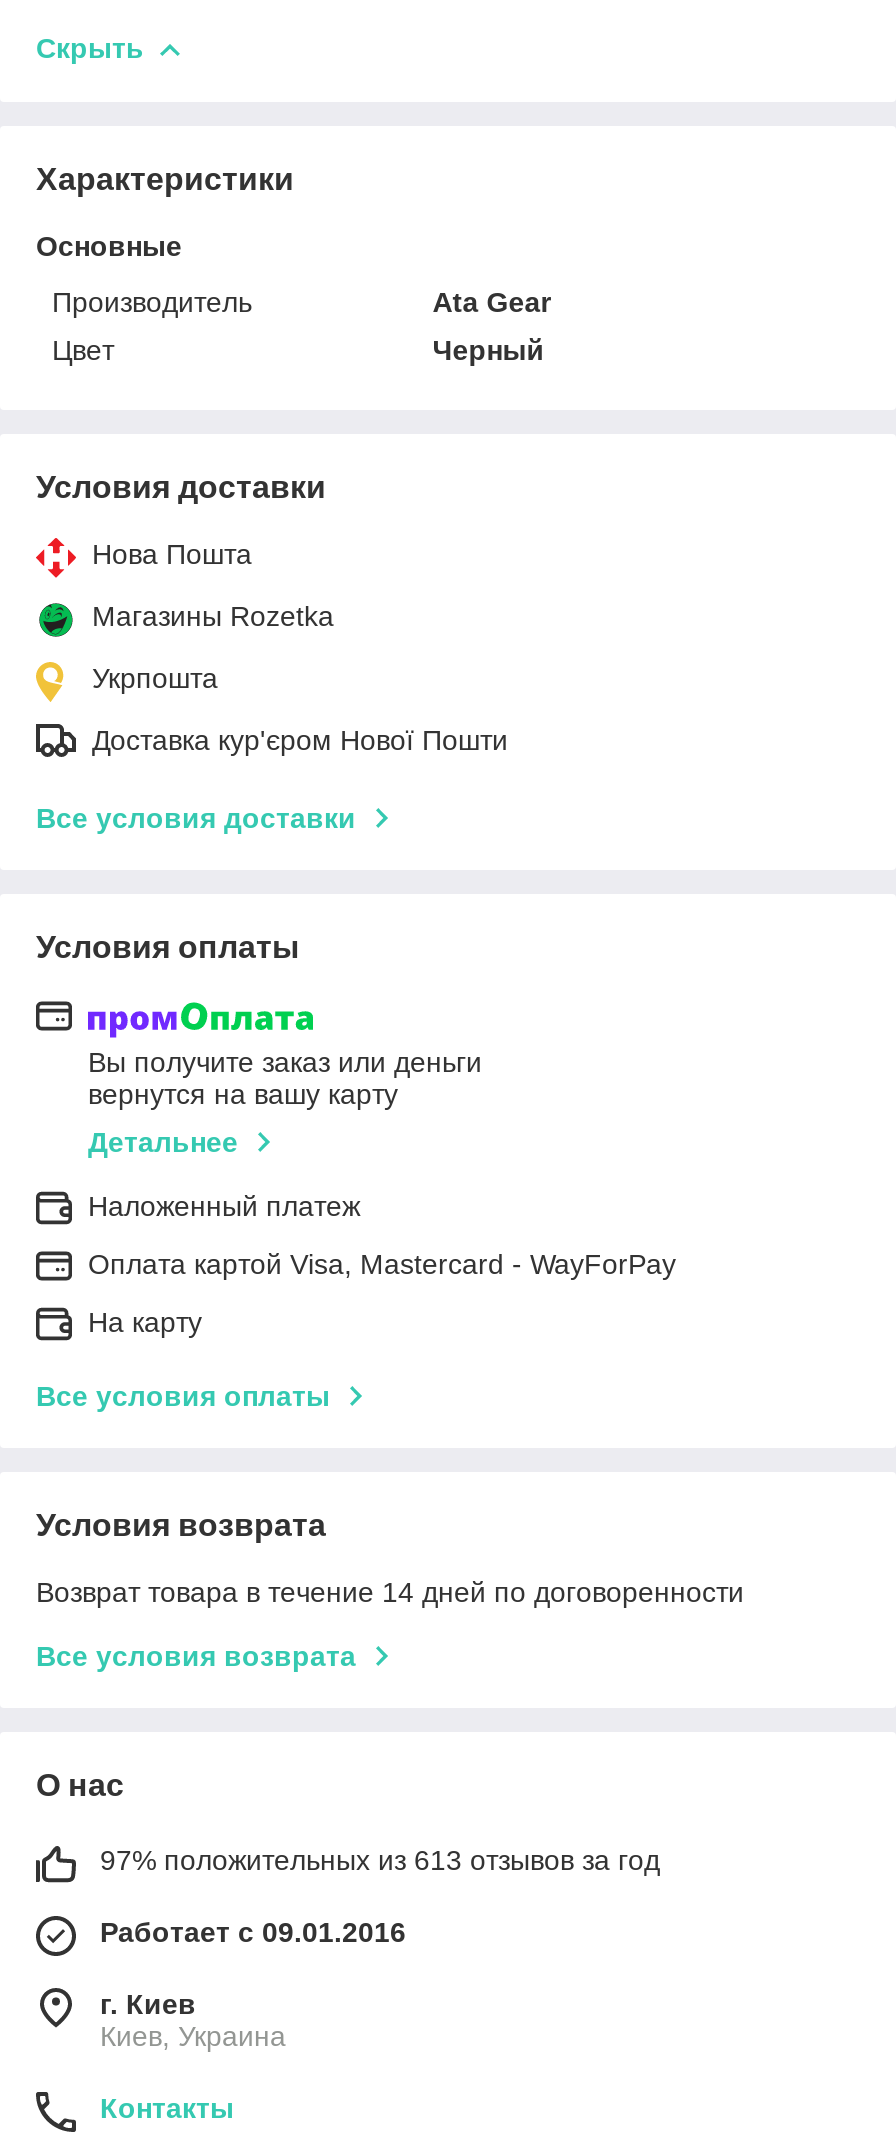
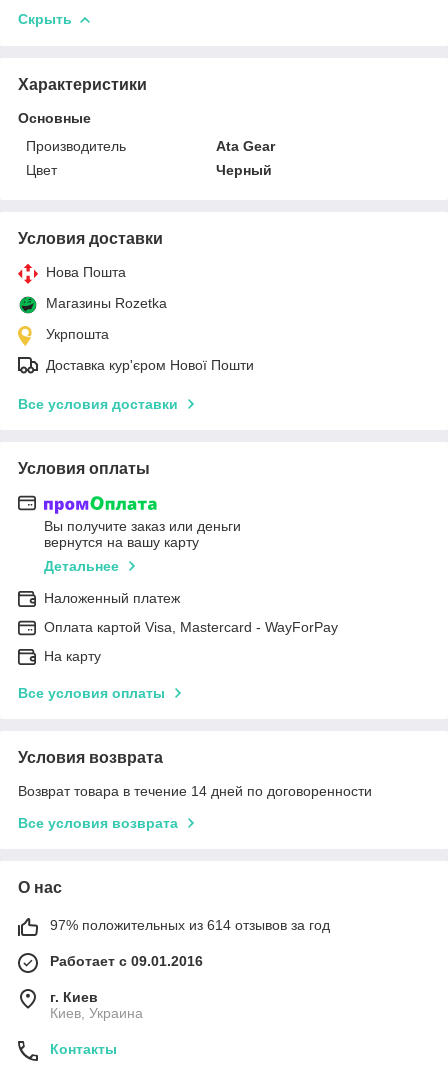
- 97% положительных из 613 отзывов за год
+ 97% положительных из 614 отзывов за год
